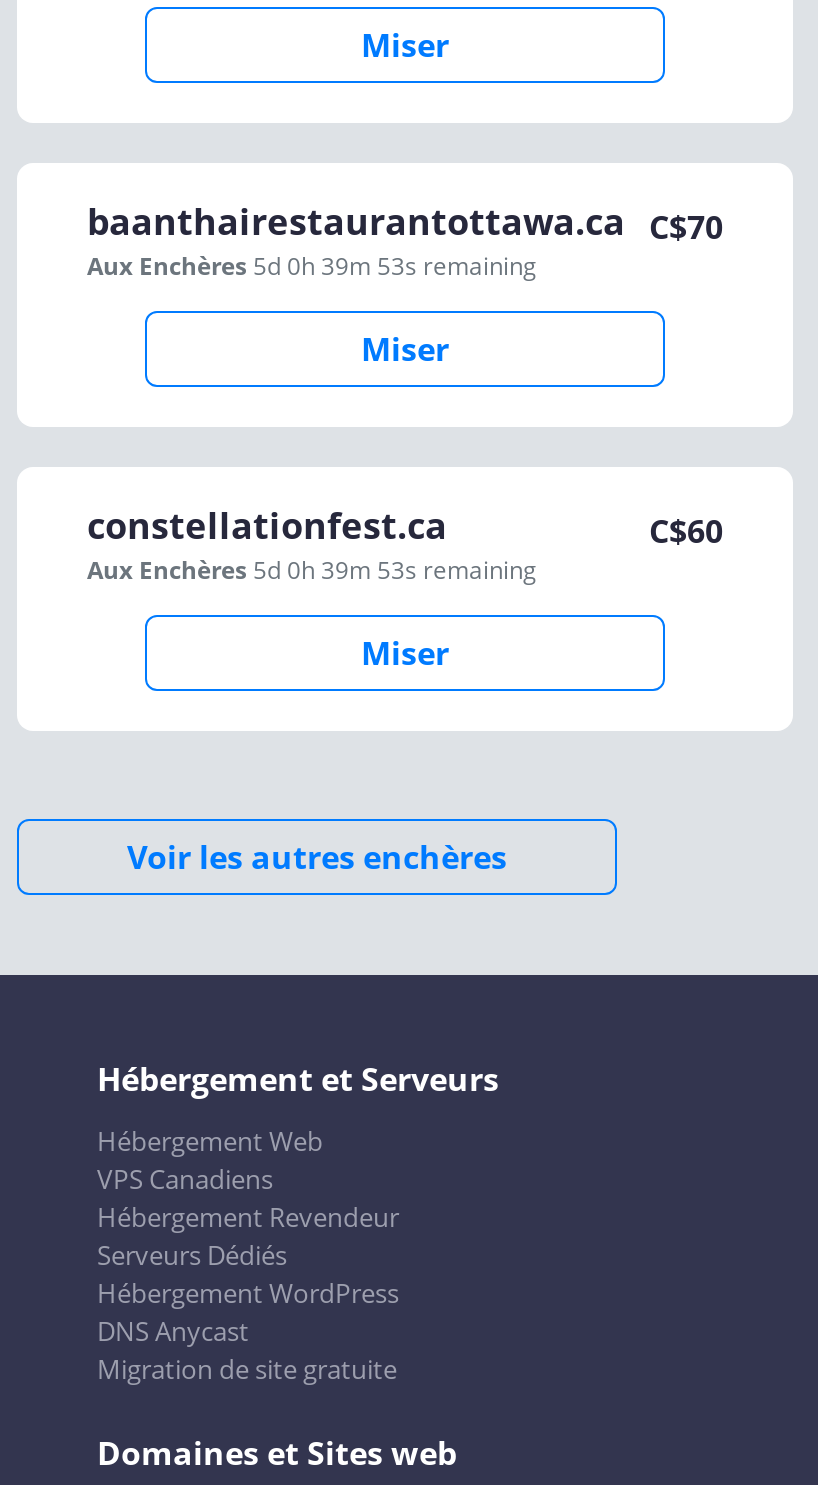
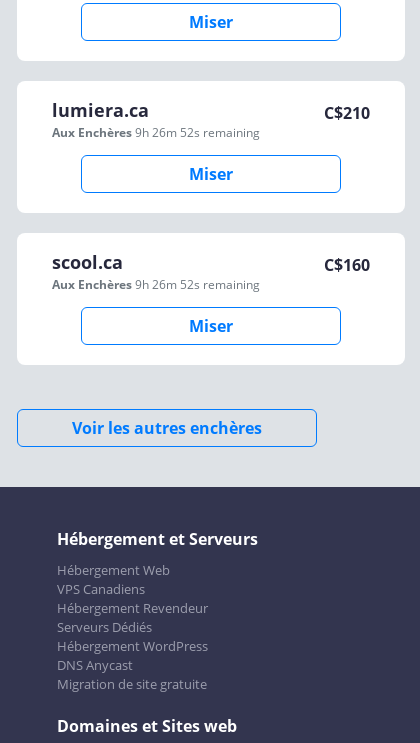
- baanthairestaurantottawa.ca
- Aux Enchères 5d 0h 39m 53s remaining
+ lumiera.ca
+ Aux Enchères 9h 26m 52s remaining

- C$70
+ C$210

- constellationfest.ca
- Aux Enchères 5d 0h 39m 53s remaining
+ scool.ca
+ Aux Enchères 9h 26m 52s remaining

- C$60
+ C$160
